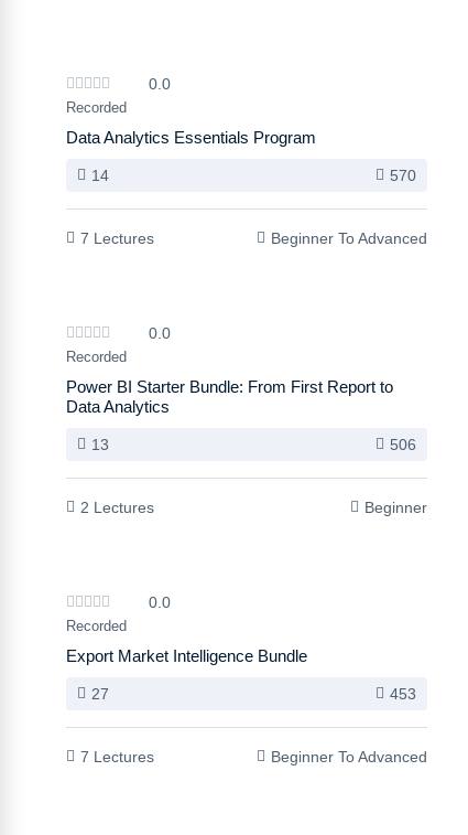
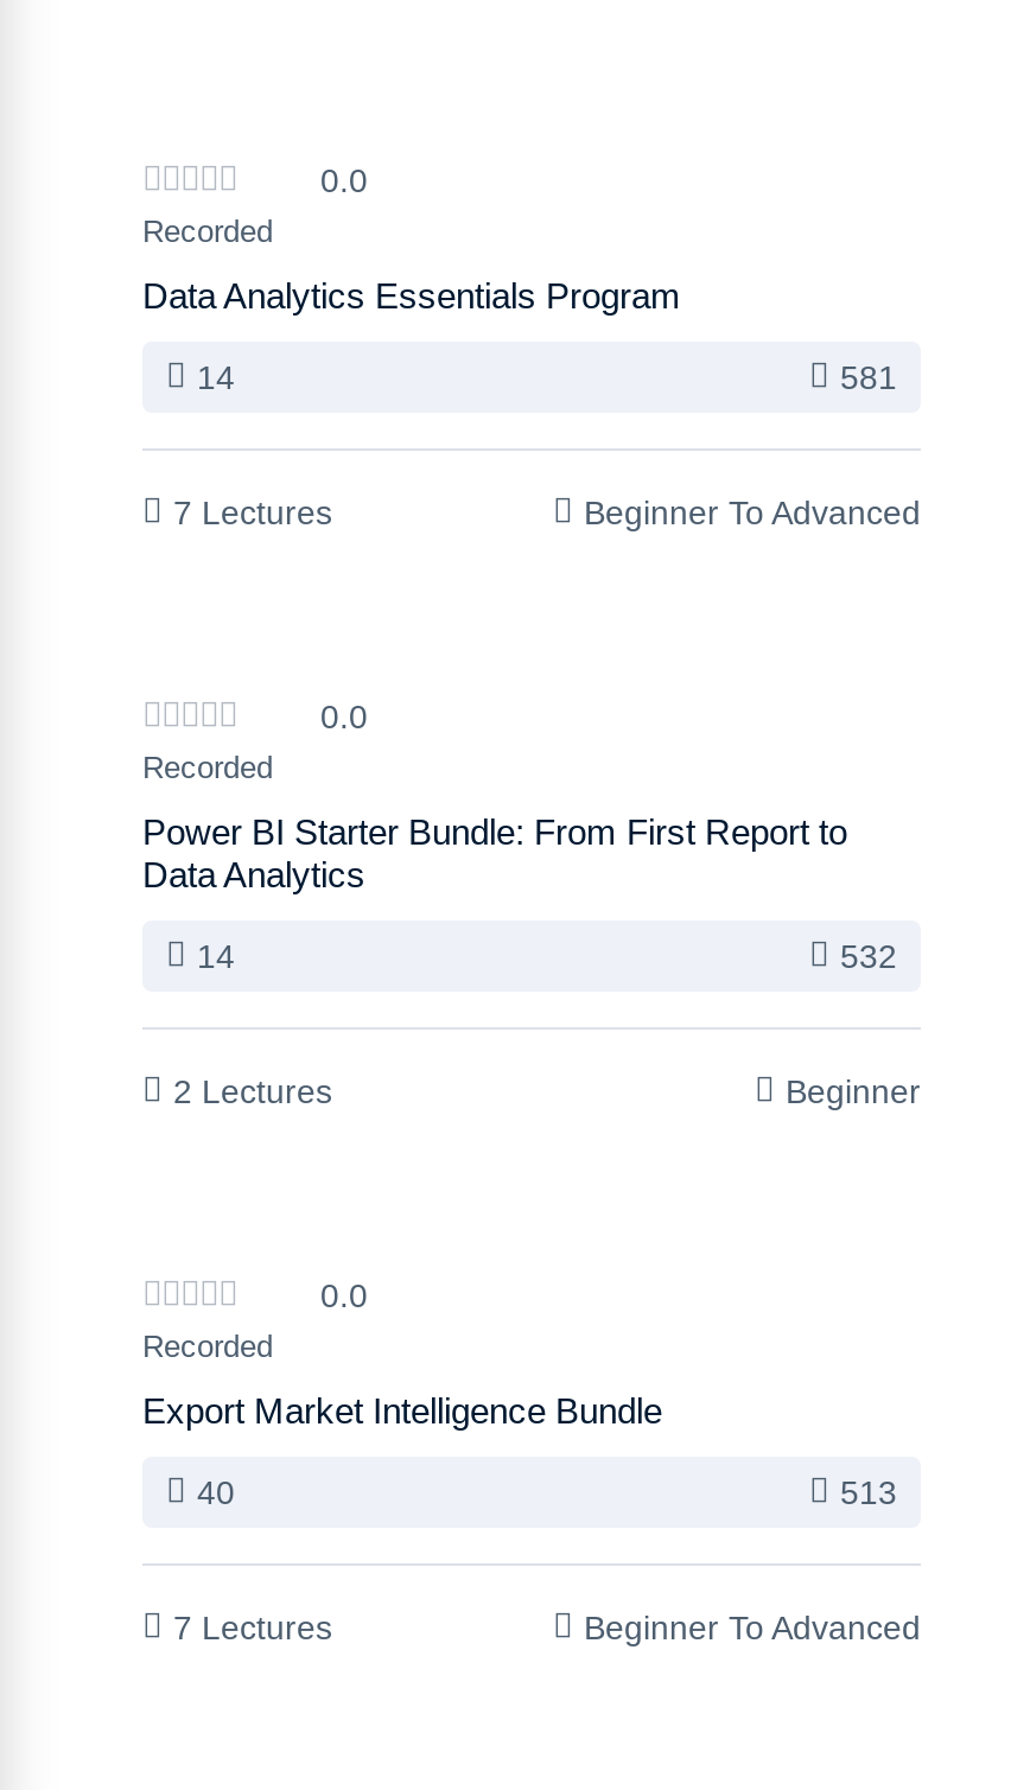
- 570
+ 581

- 13
+ 14

- 506
+ 532

- 27
+ 40

- 453
+ 513
